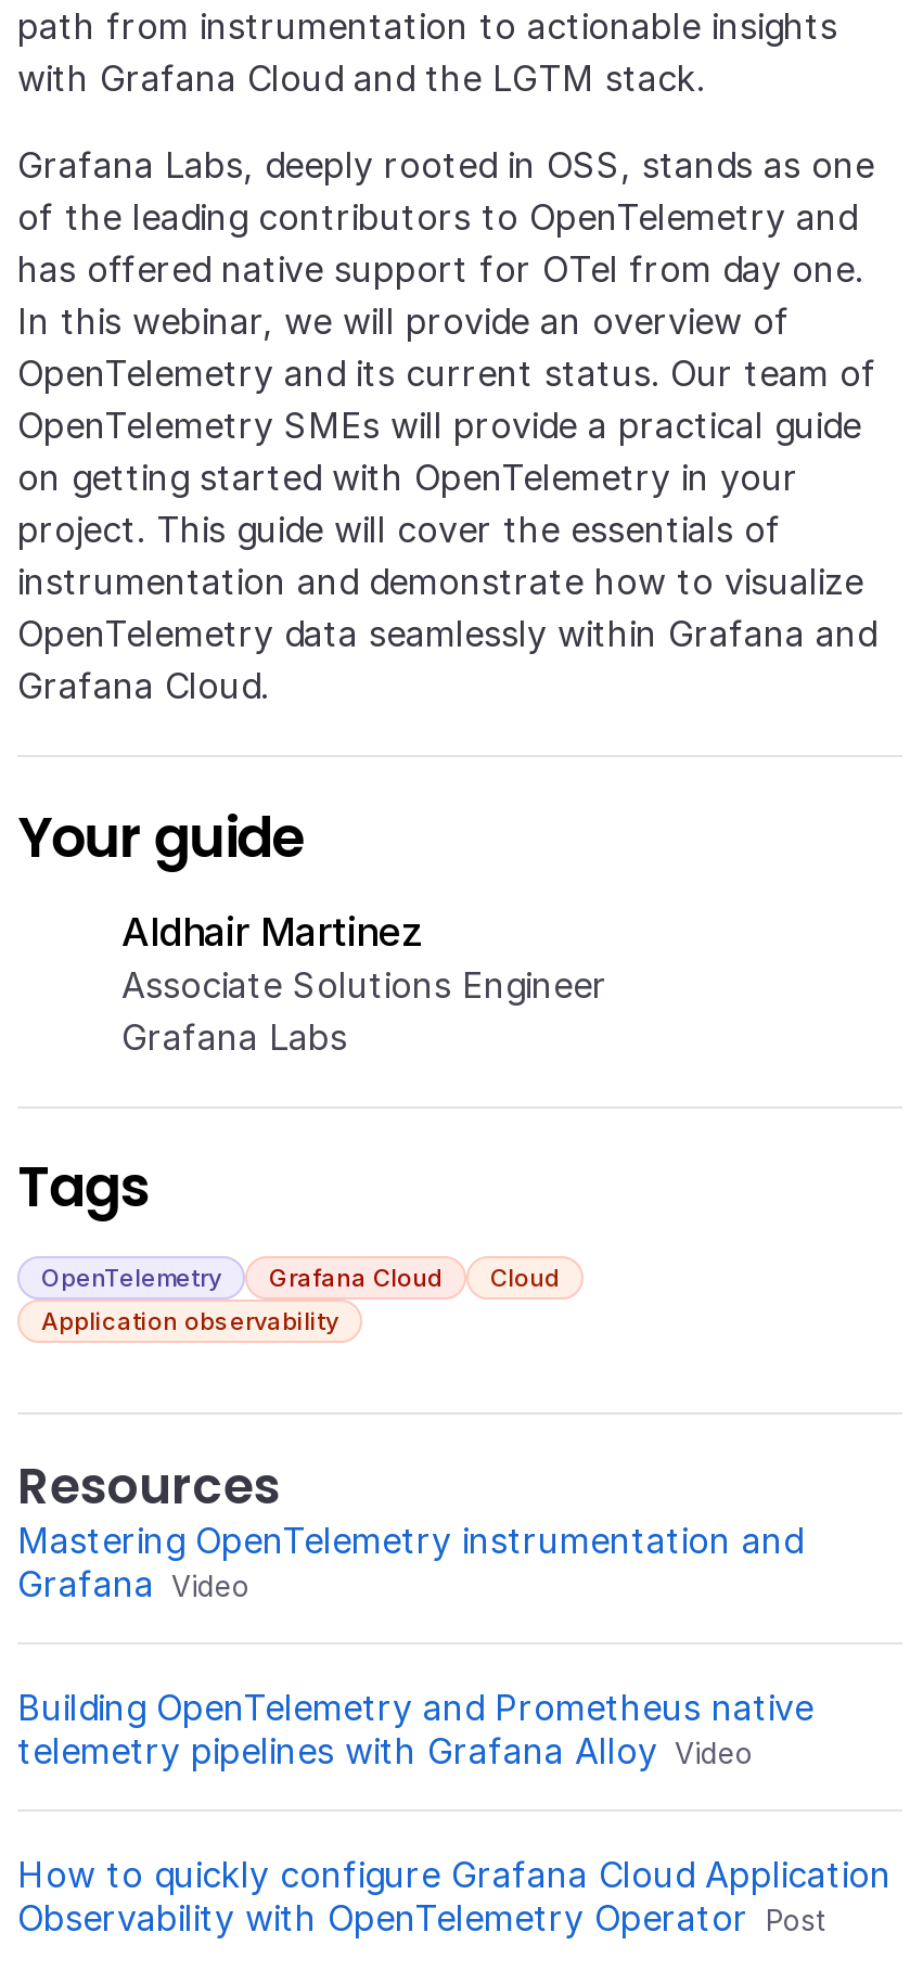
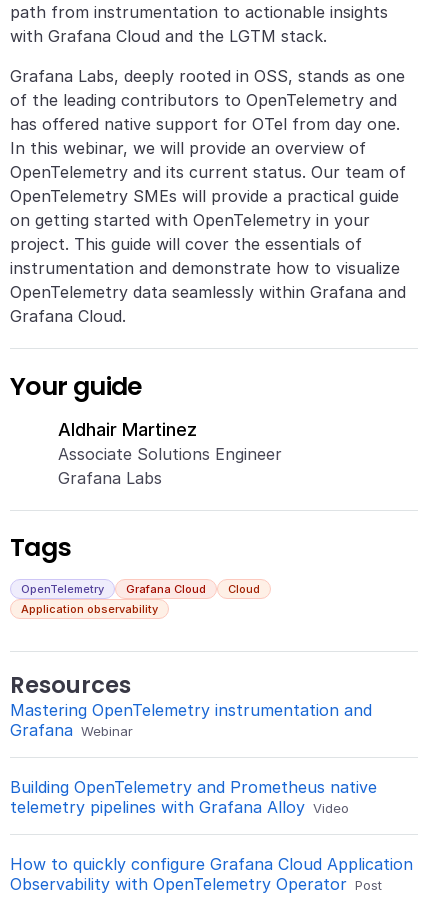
- Grafana Video
+ Grafana Webinar
